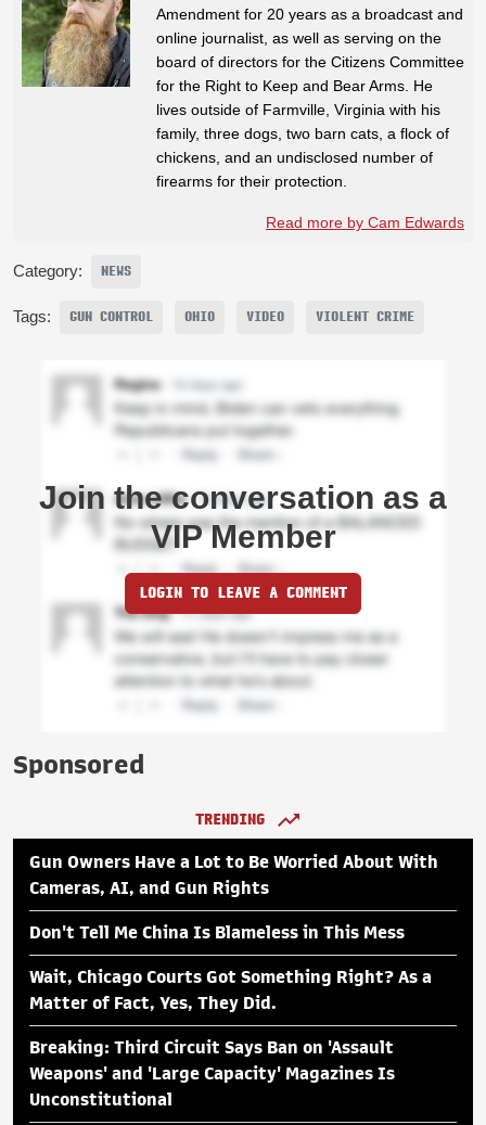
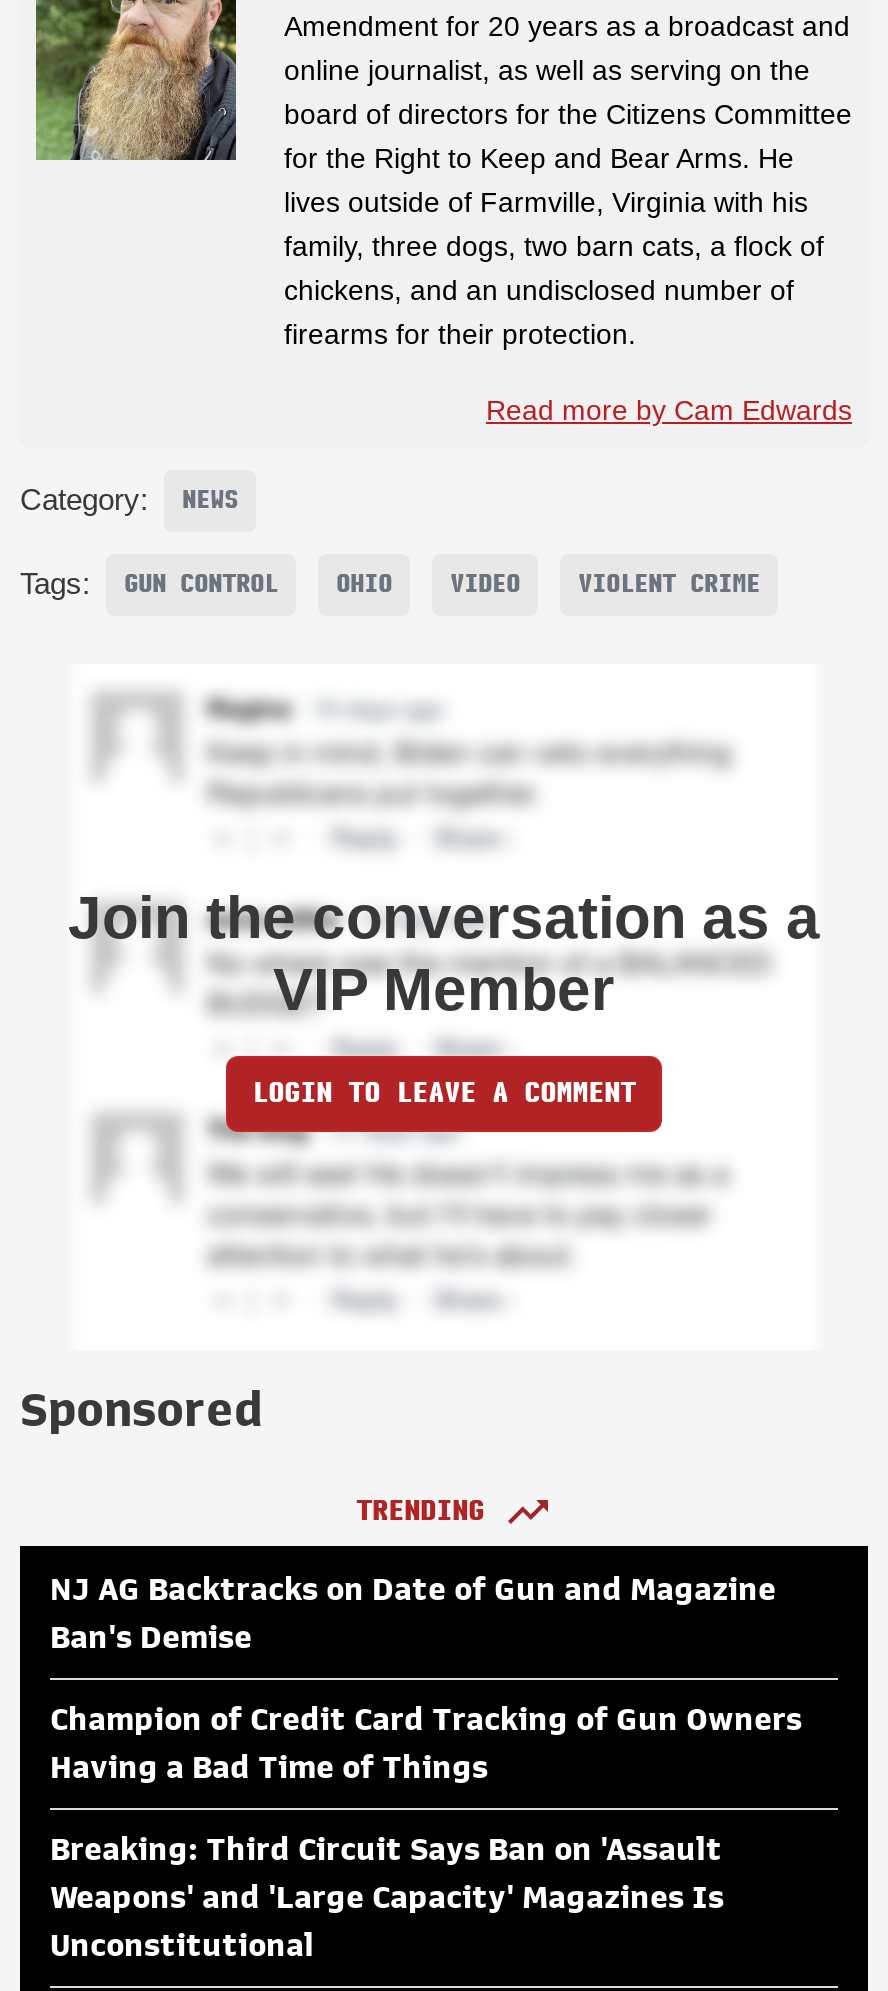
- Gun Owners Have a Lot to Be Worried About With
- Cameras, AI, and Gun Rights
- Don't Tell Me China Is Blameless in This Mess
- Wait, Chicago Courts Got Something Right? As a
- Matter of Fact, Yes, They Did.
+ NJ AG Backtracks on Date of Gun and Magazine
+ Ban's Demise
+ Champion of Credit Card Tracking of Gun Owners
+ Having a Bad Time of Things
